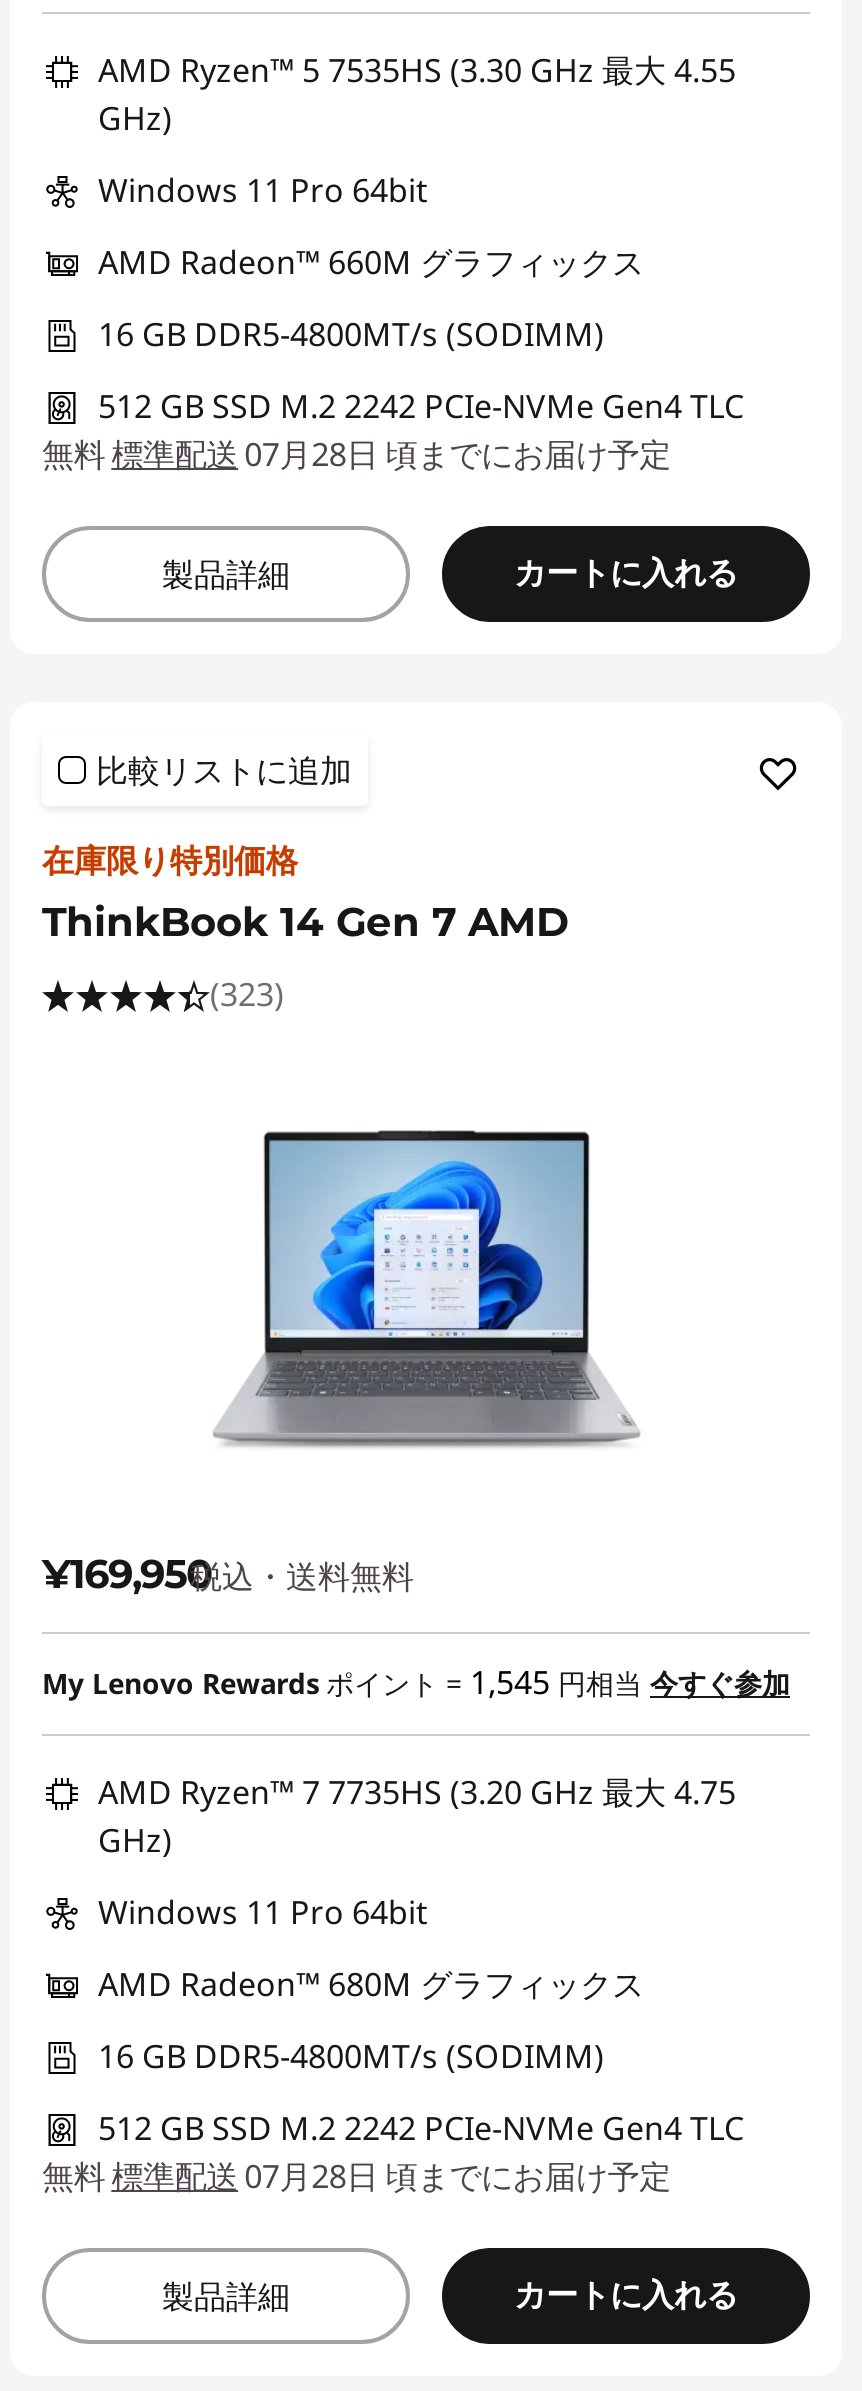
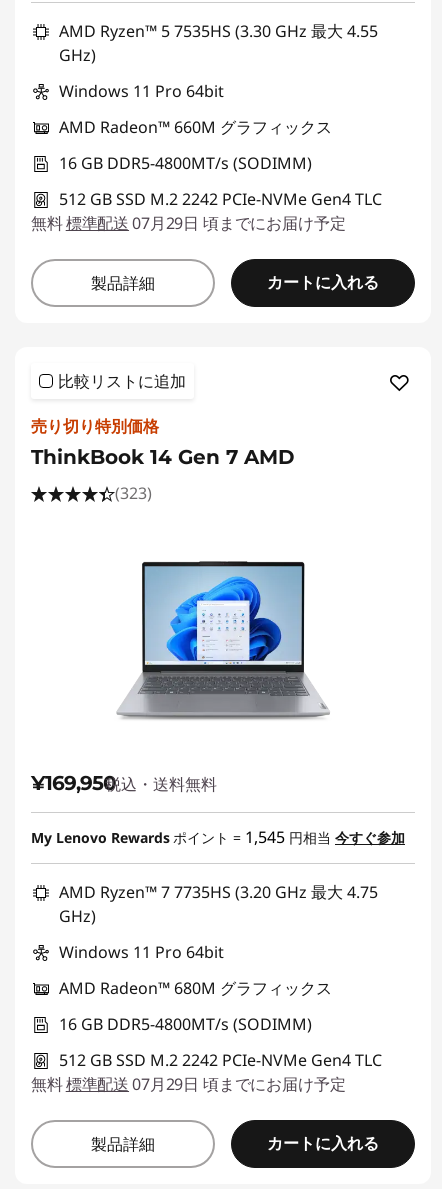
- 無料 標準配送 07月28日 頃までにお届け予定
+ 無料 標準配送 07月29日 頃までにお届け予定

- 在庫限り特別価格
+ 売り切り特別価格

- 無料 標準配送 07月28日 頃までにお届け予定
+ 無料 標準配送 07月29日 頃までにお届け予定
